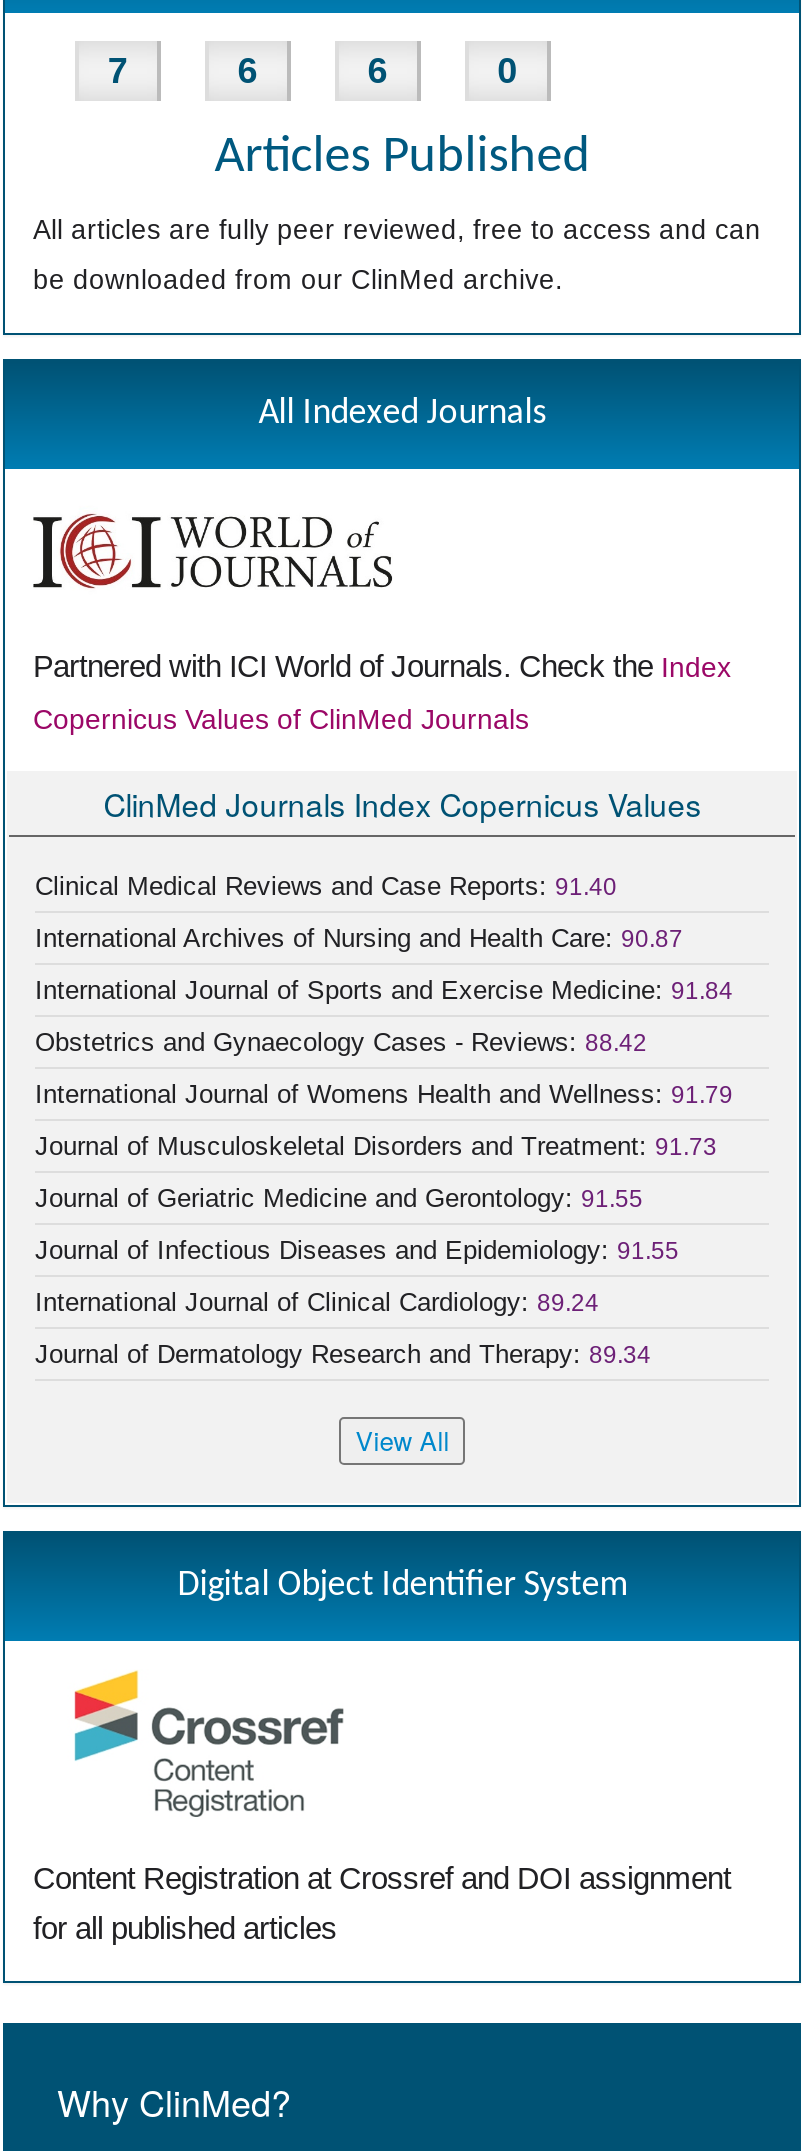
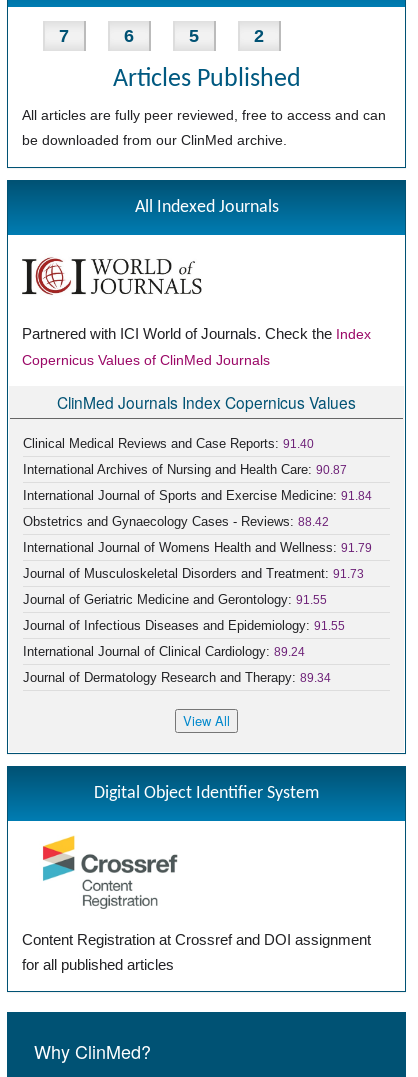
- 6
+ 5

- 0
+ 2
